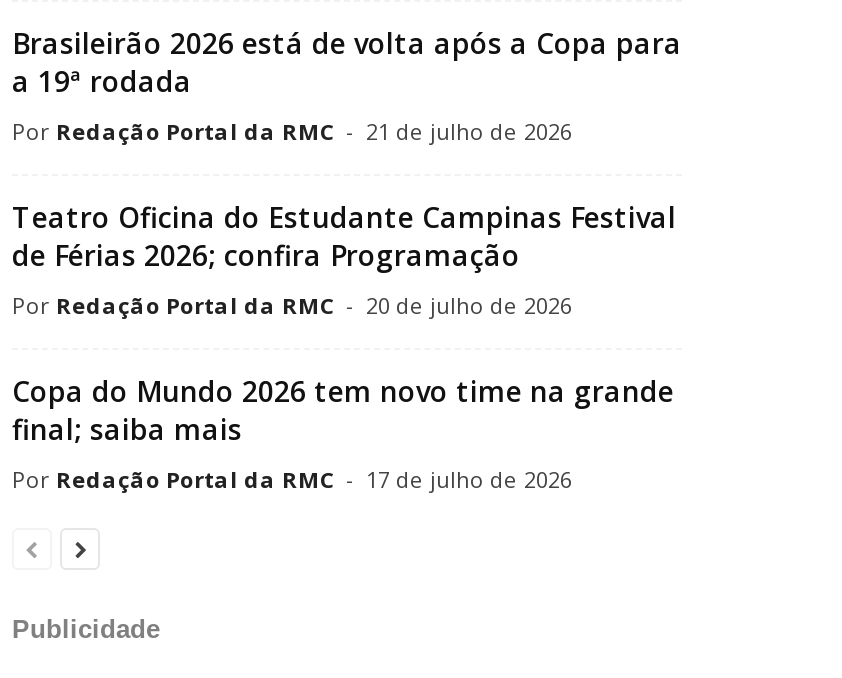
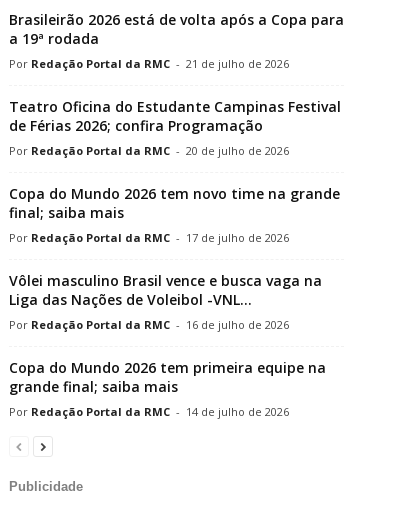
+ Vôlei masculino Brasil vence e busca vaga na
+ Liga das Nações de Voleibol -VNL...
+ Redação Portal da RMC - 16 de julho de 2026
+ Copa do Mundo 2026 tem primeira equipe na
+ grande final; saiba mais
+ Redação Portal da RMC - 14 de julho de 2026
